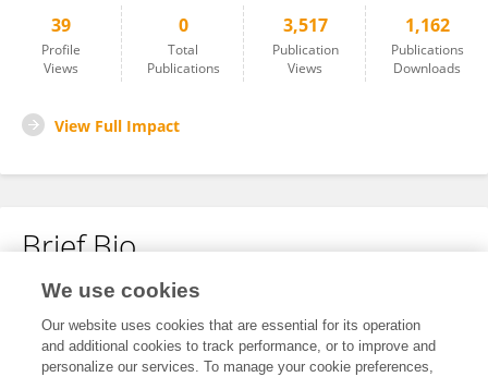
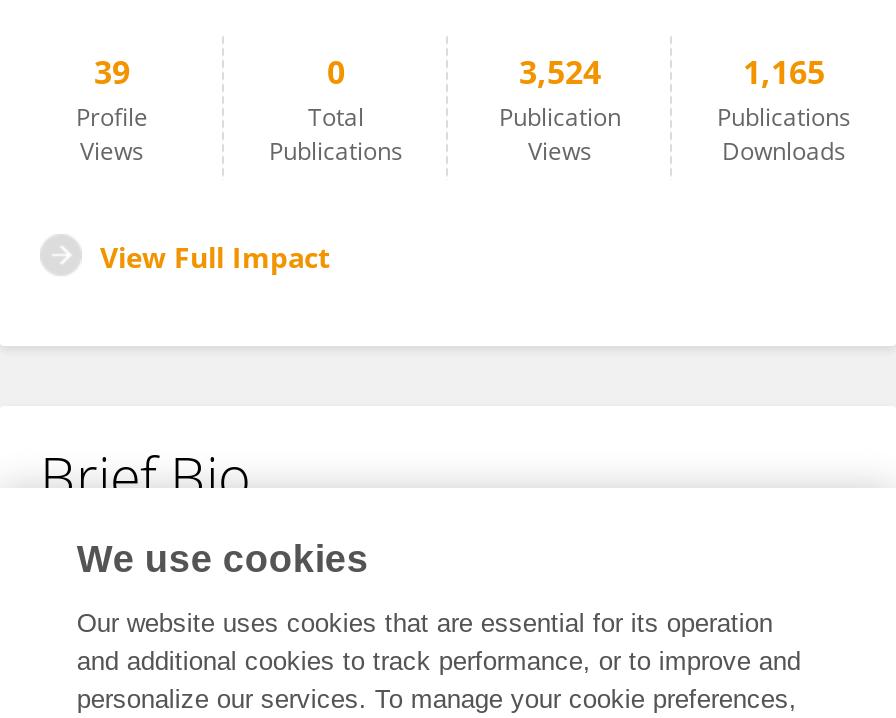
- 3,517
+ 3,524

- 1,162
+ 1,165
